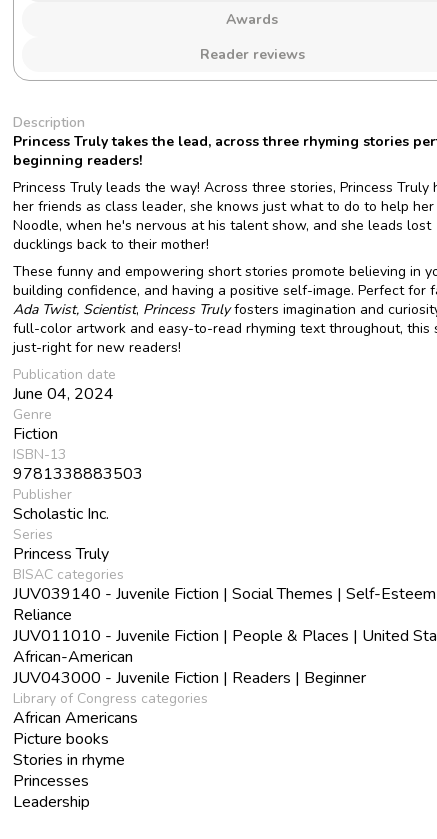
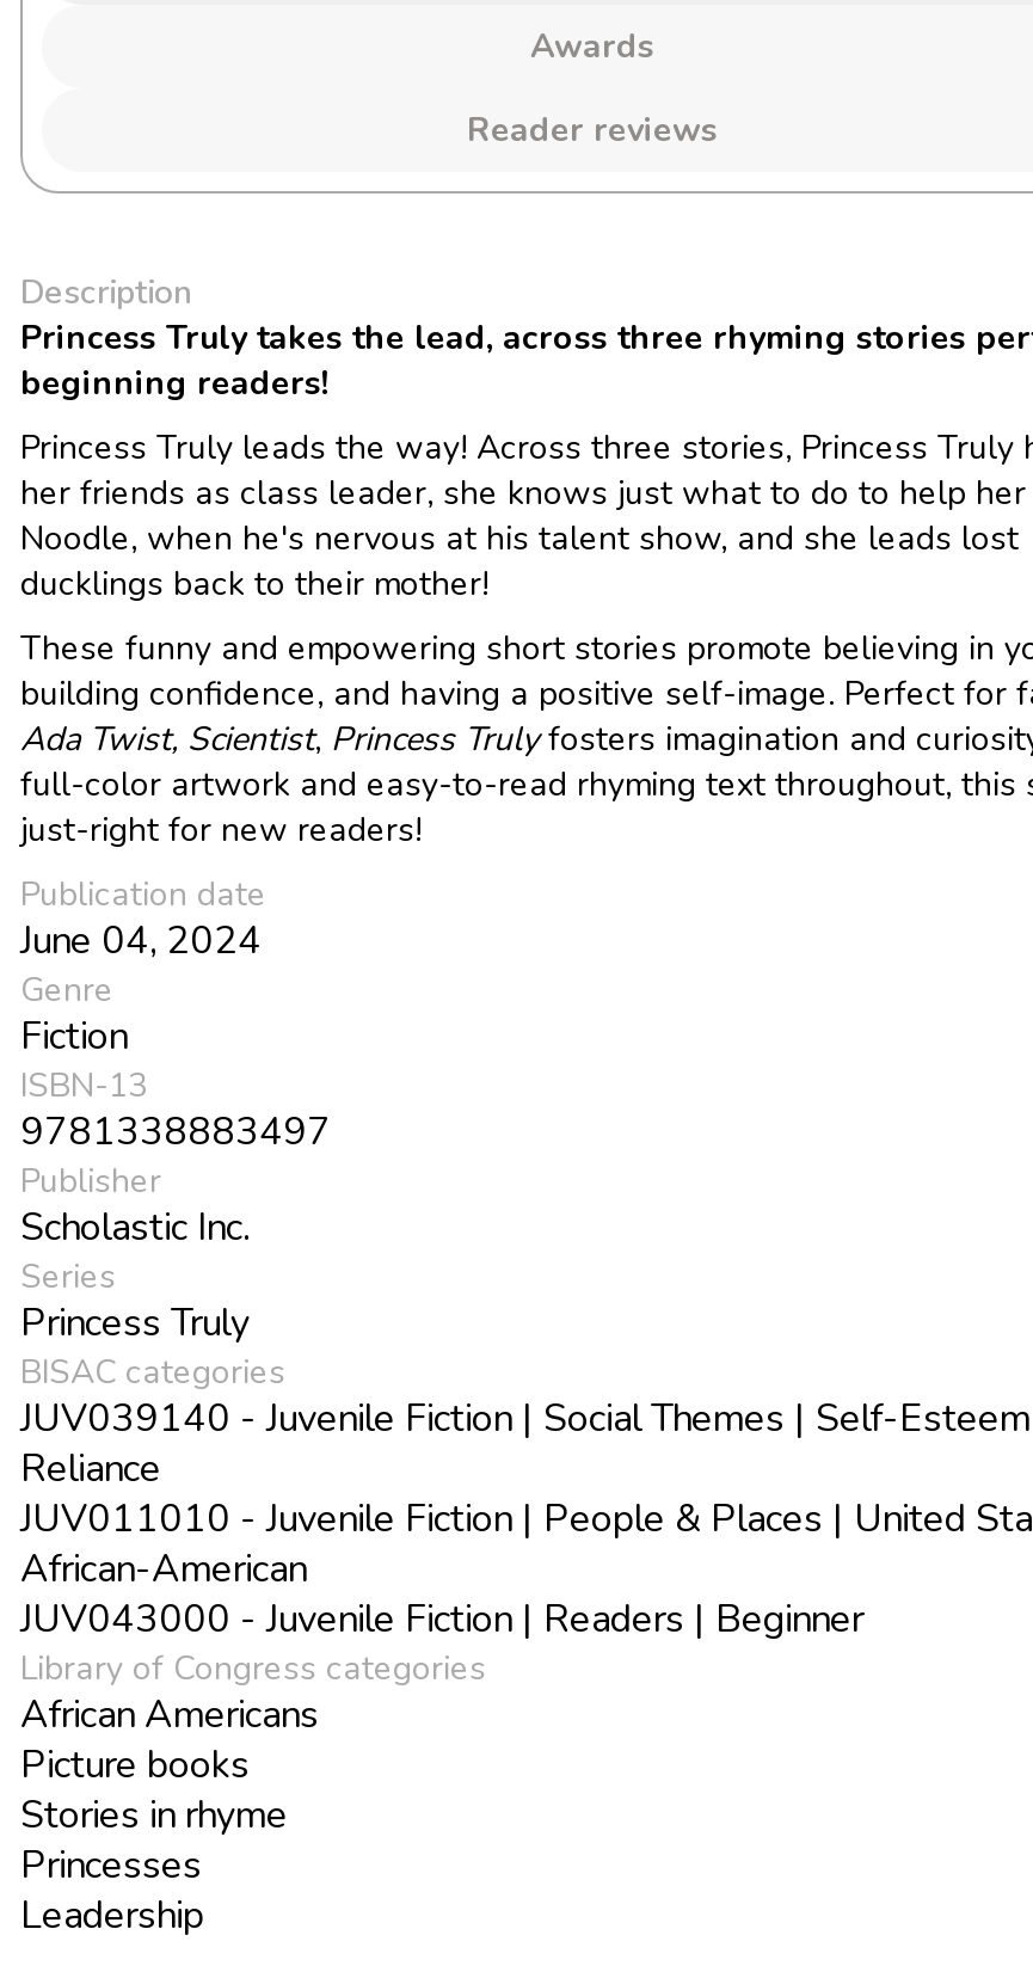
- 9781338883503
+ 9781338883497
